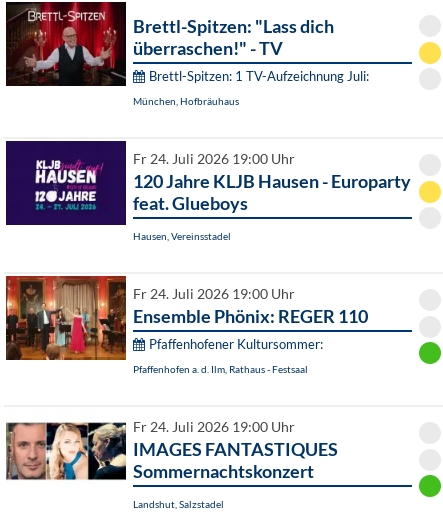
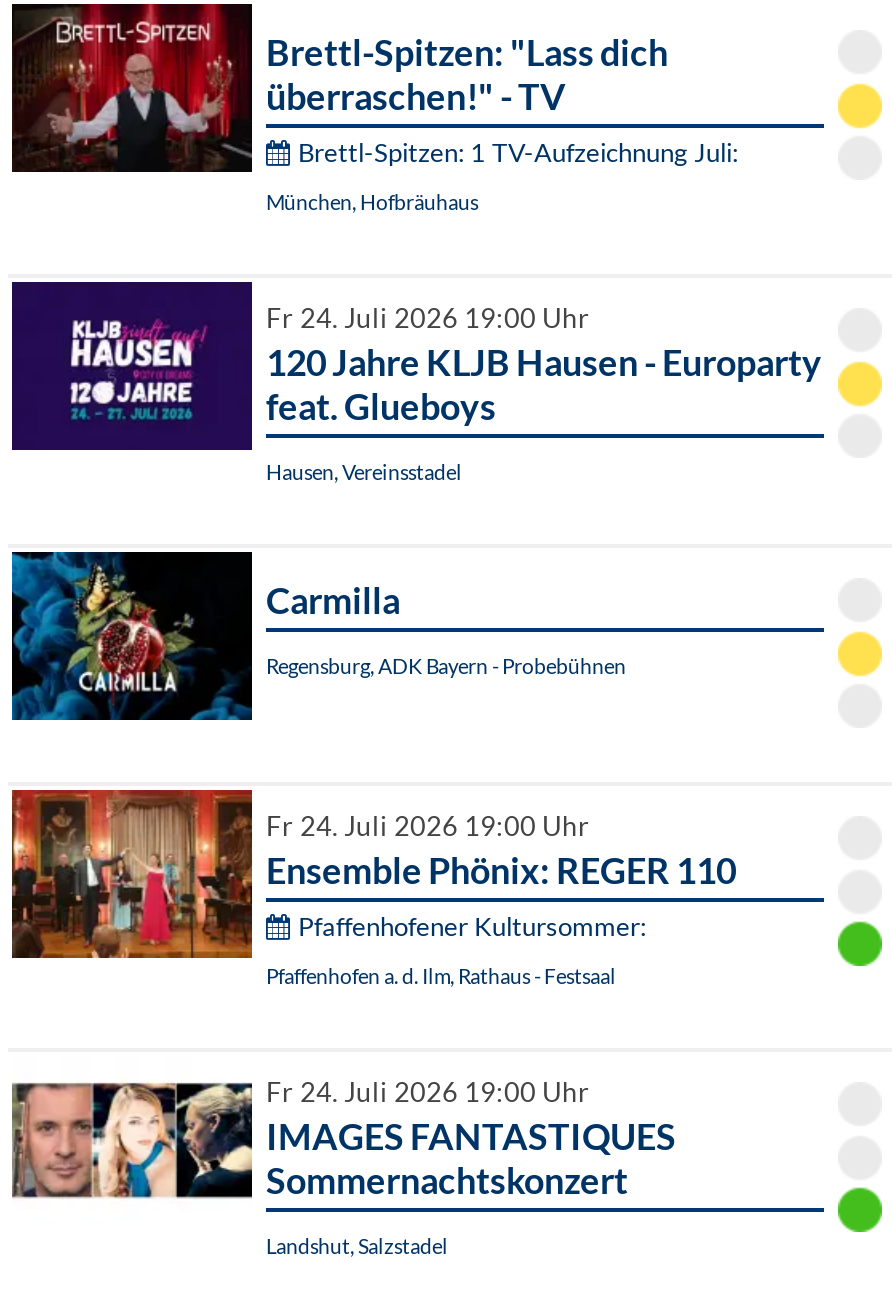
+ [image]
+ Carmilla
+ Regensburg, ADK Bayern - Probebühnen
